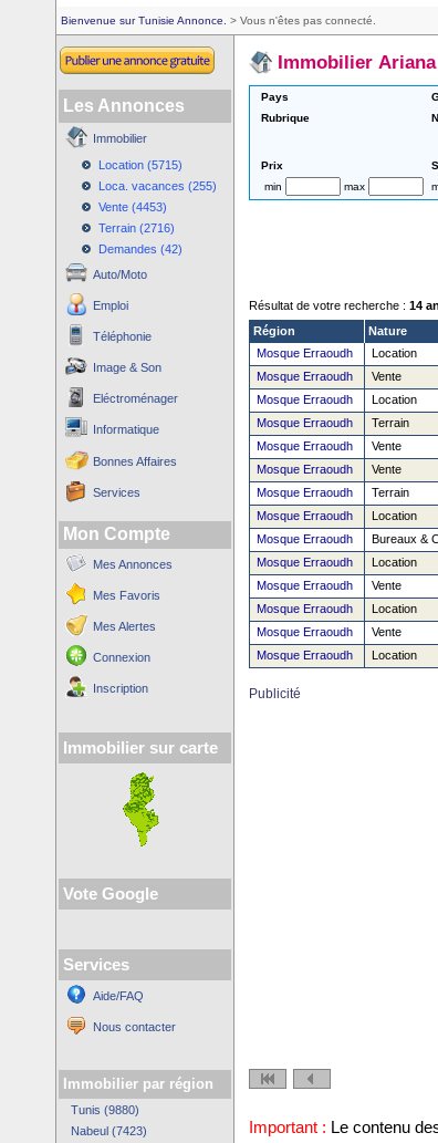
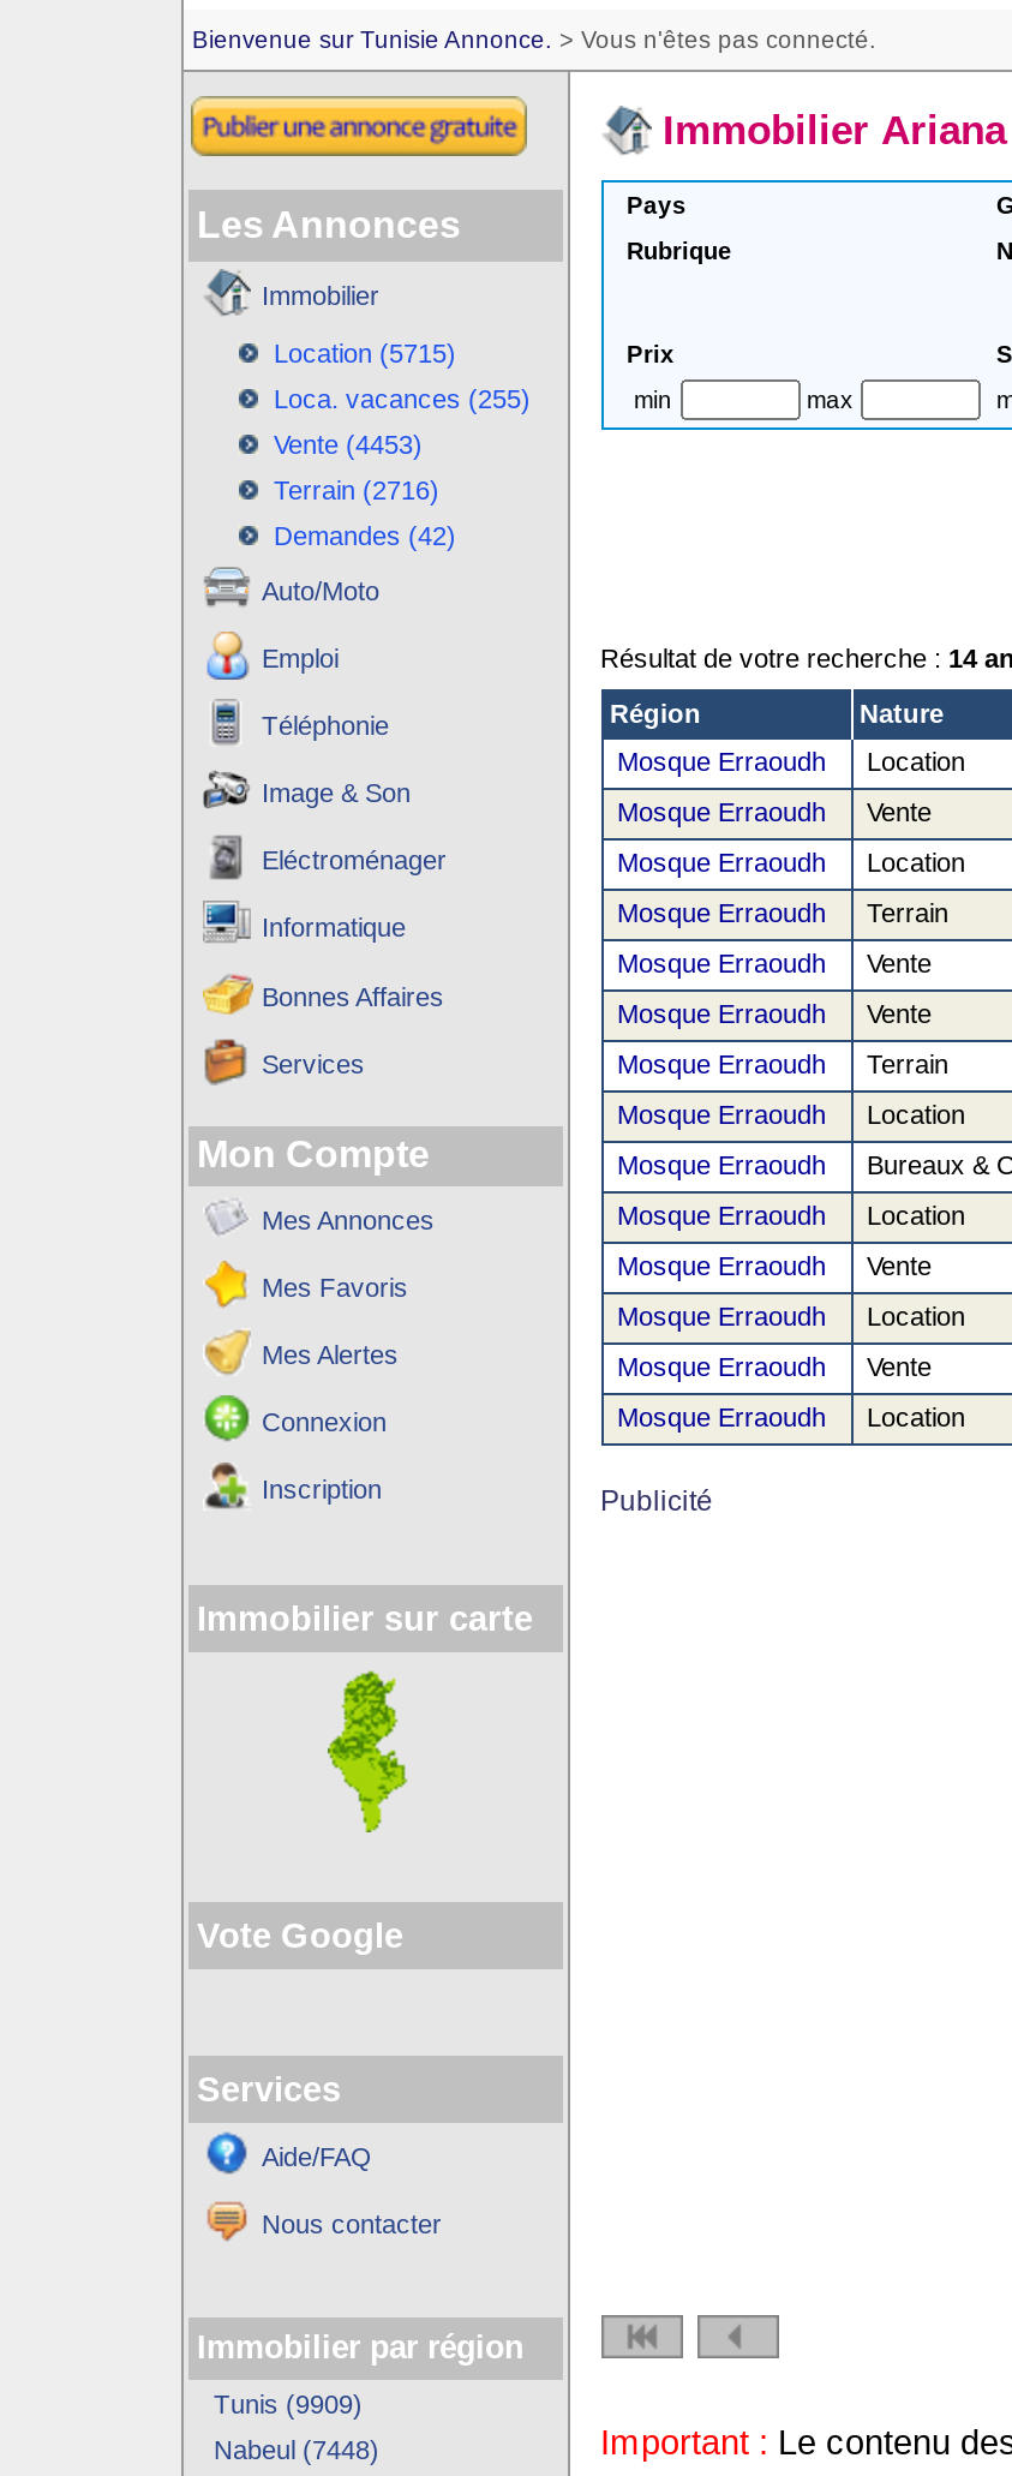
- Tunis (9880)
+ Tunis (9909)

- Nabeul (7423)
+ Nabeul (7448)
